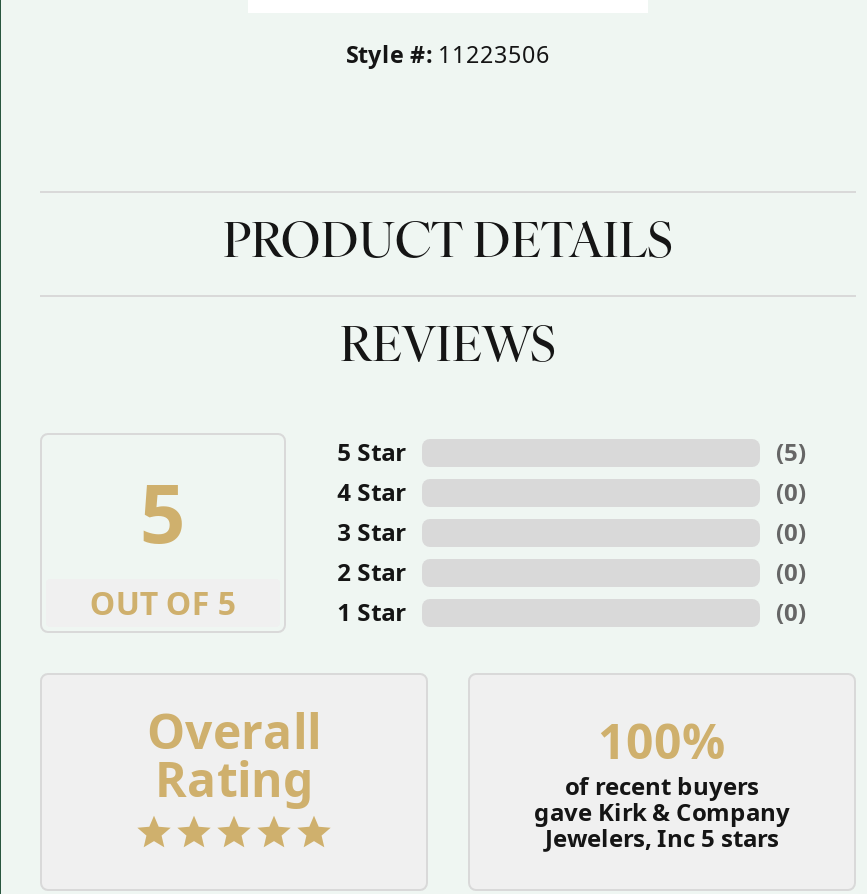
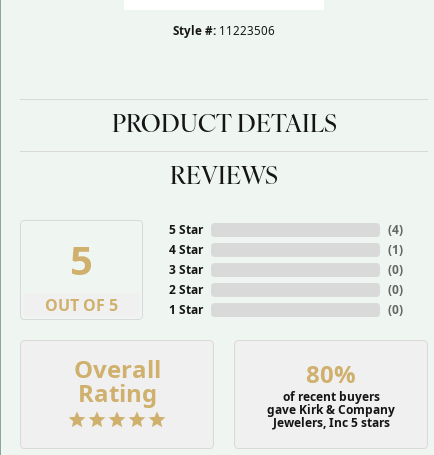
- (5)
+ (4)

- (0)
+ (1)

- 100%
+ 80%
